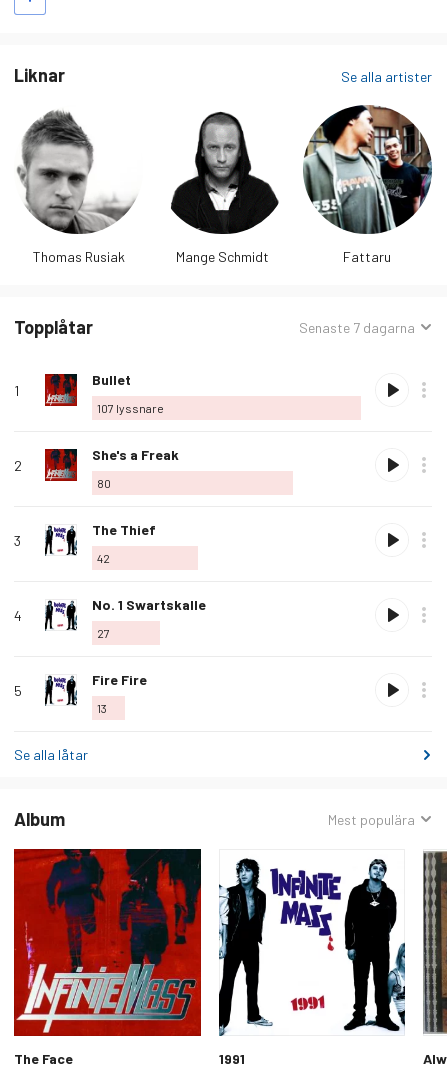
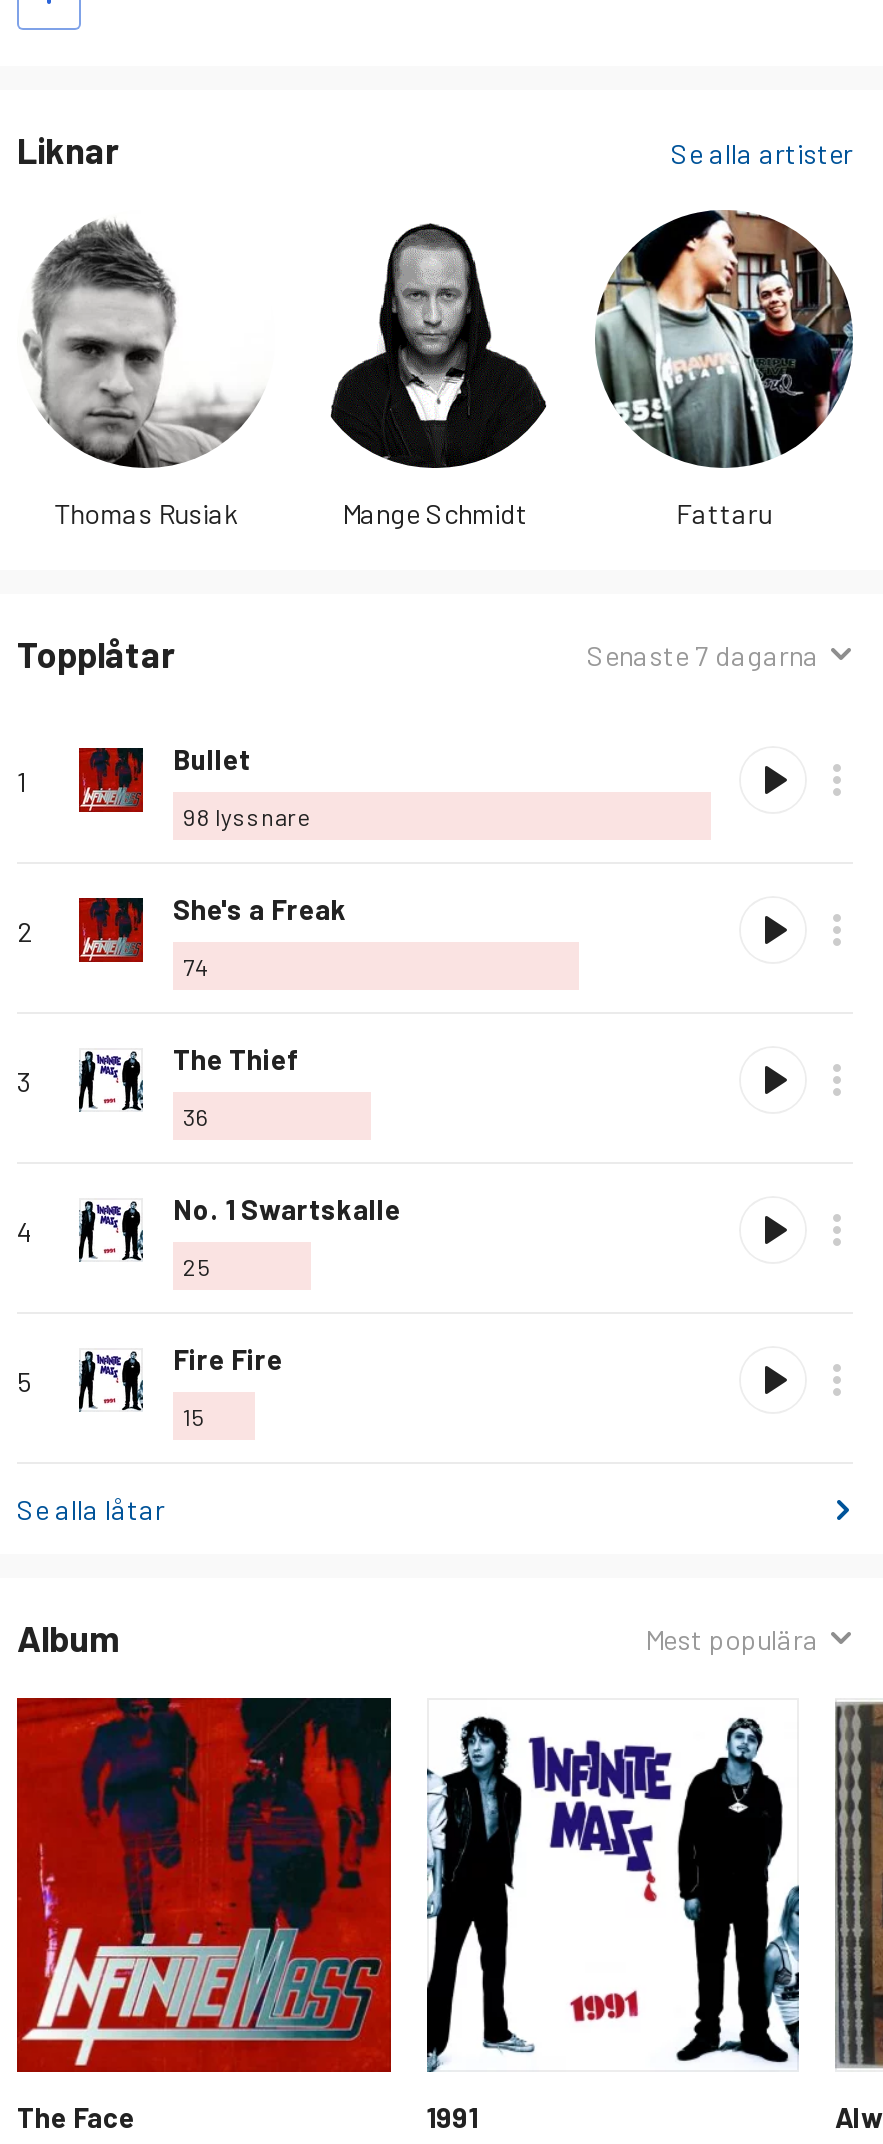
- 107 lyssnare
+ 98 lyssnare

- 80
+ 74

- 42
+ 36

- 27
+ 25

- 13
+ 15
